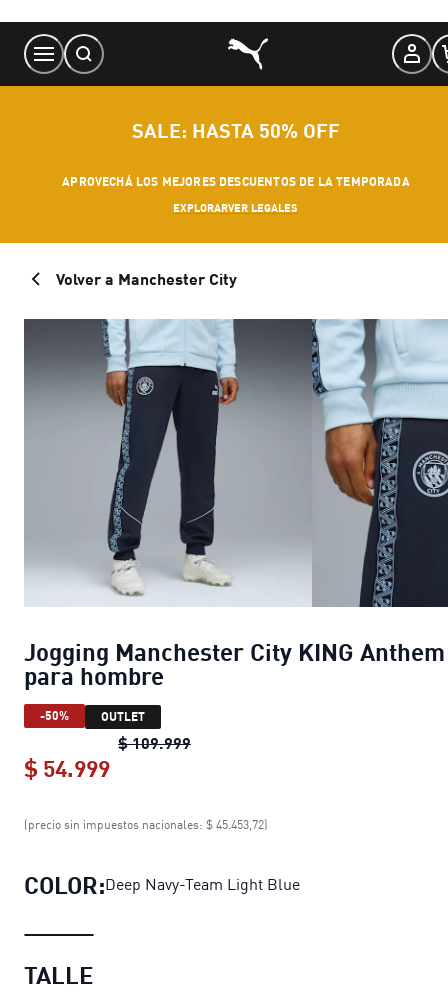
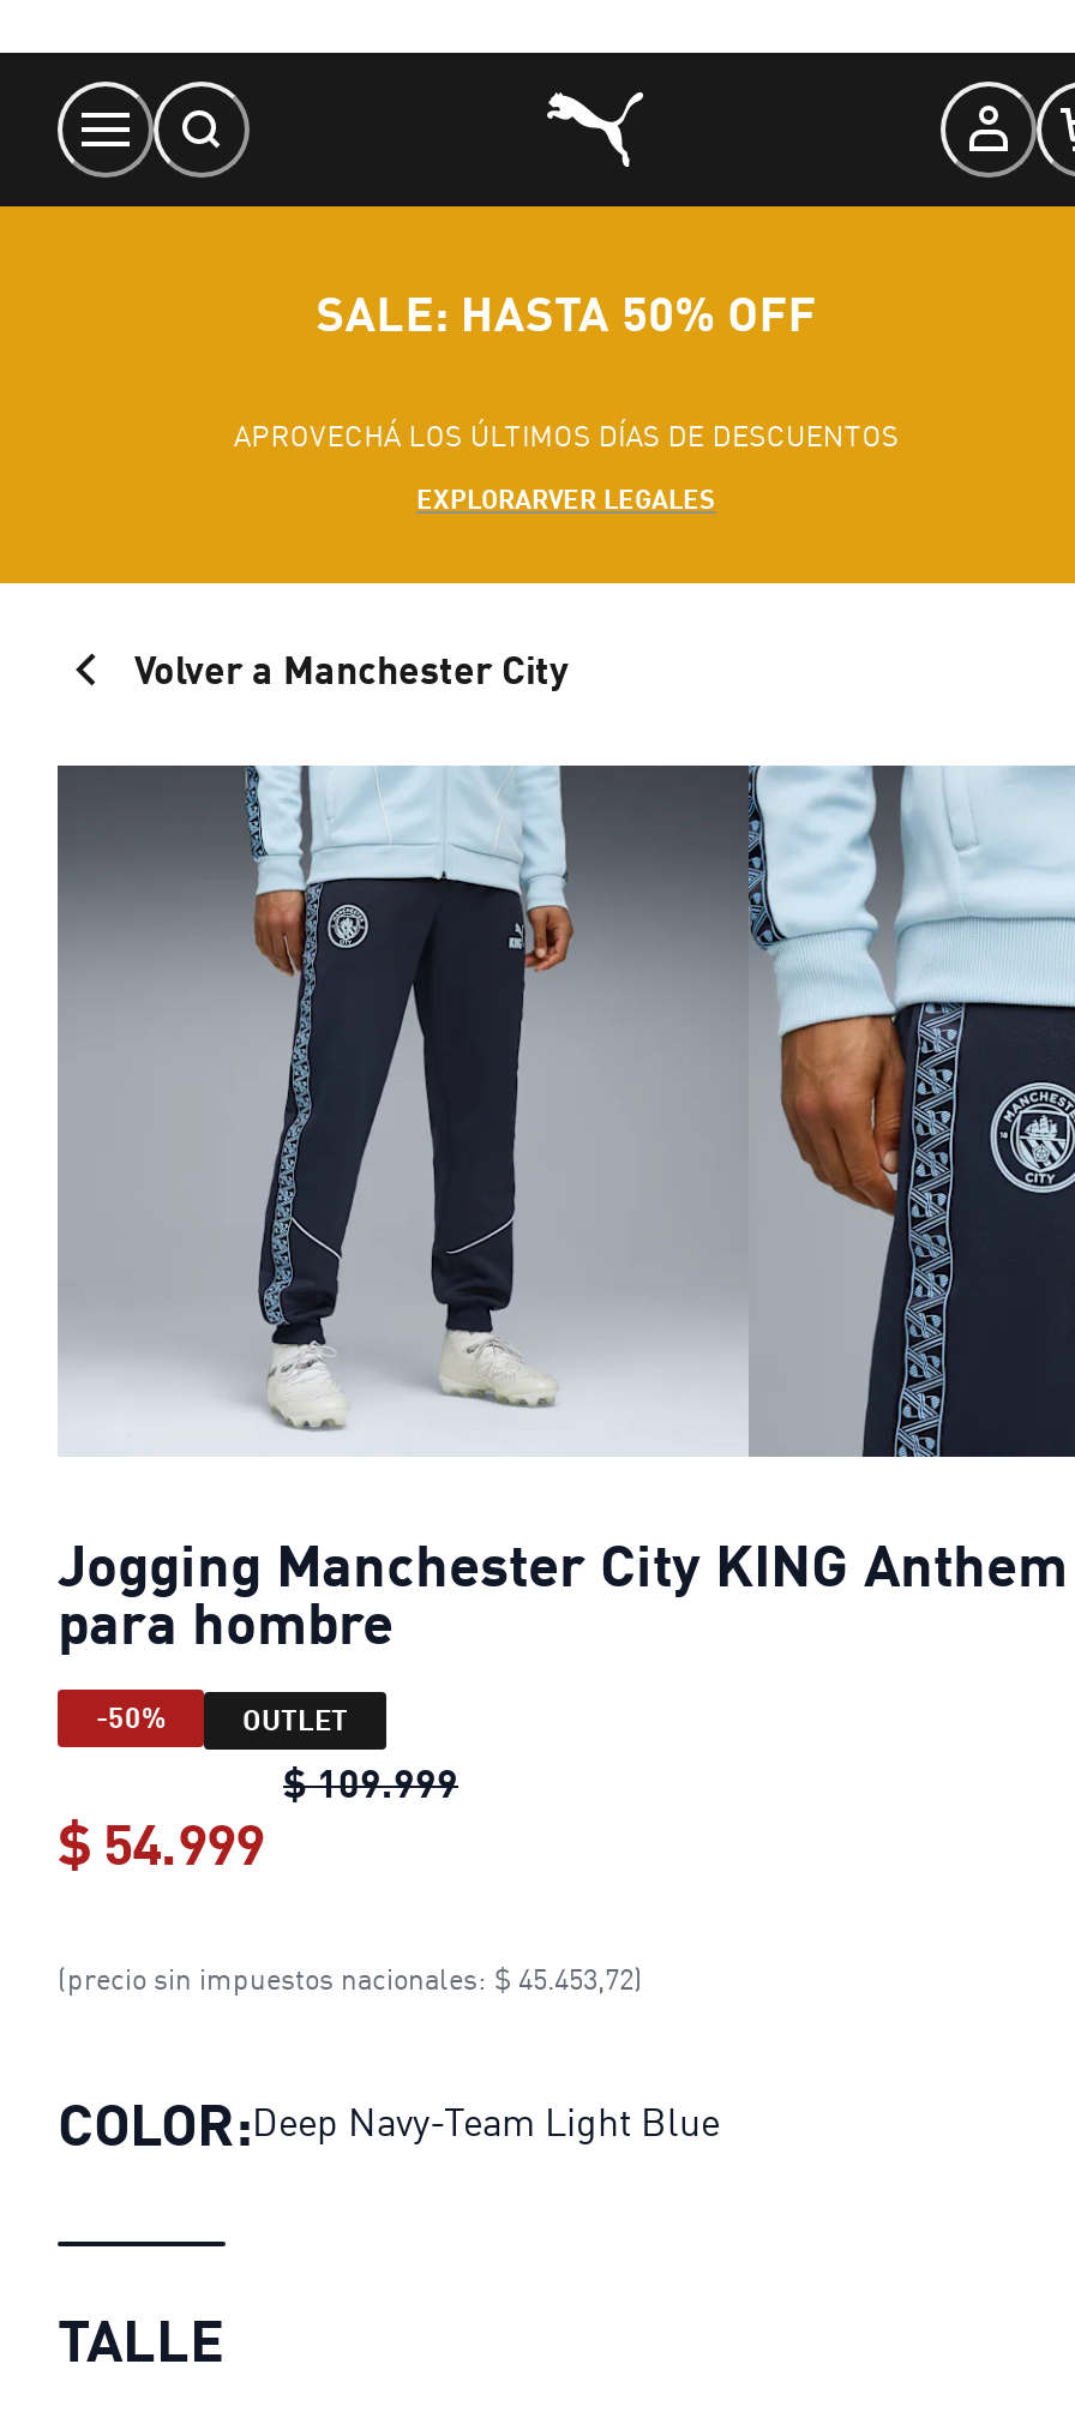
- APROVECHÁ LOS MEJORES DESCUENTOS DE LA TEMPORADA
+ APROVECHÁ LOS ÚLTIMOS DÍAS DE DESCUENTOS
